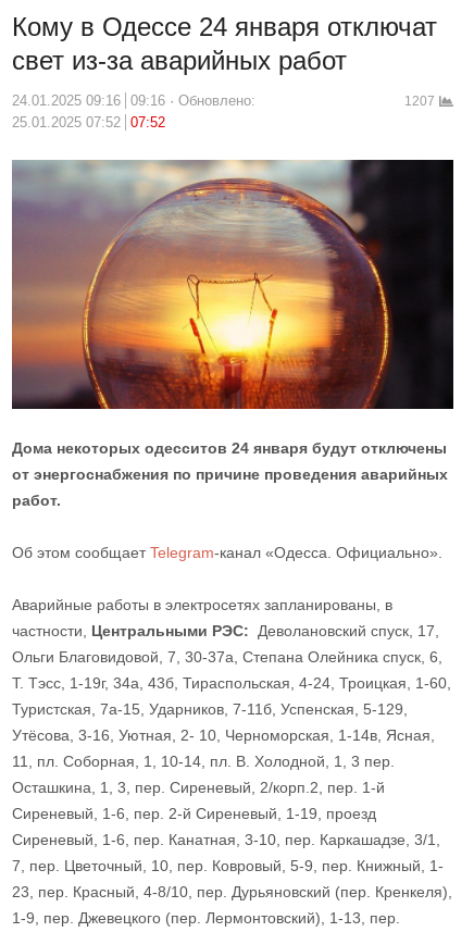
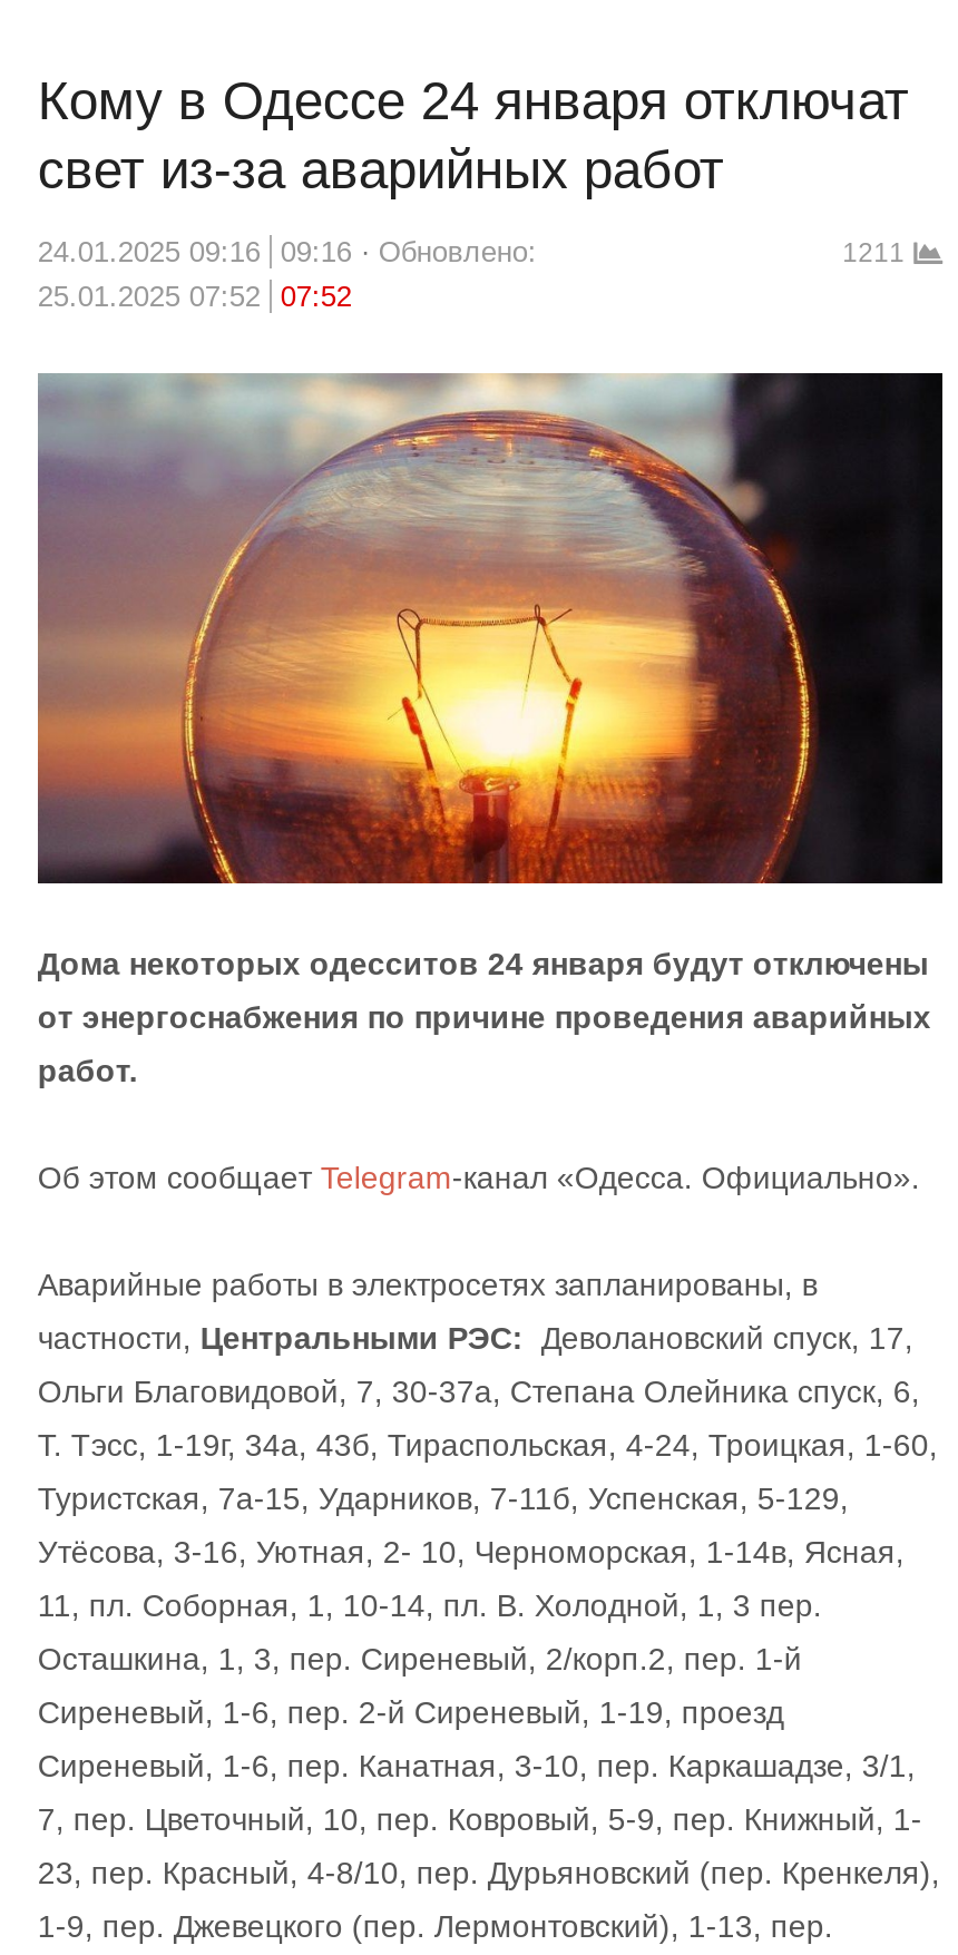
- 1207
+ 1211
